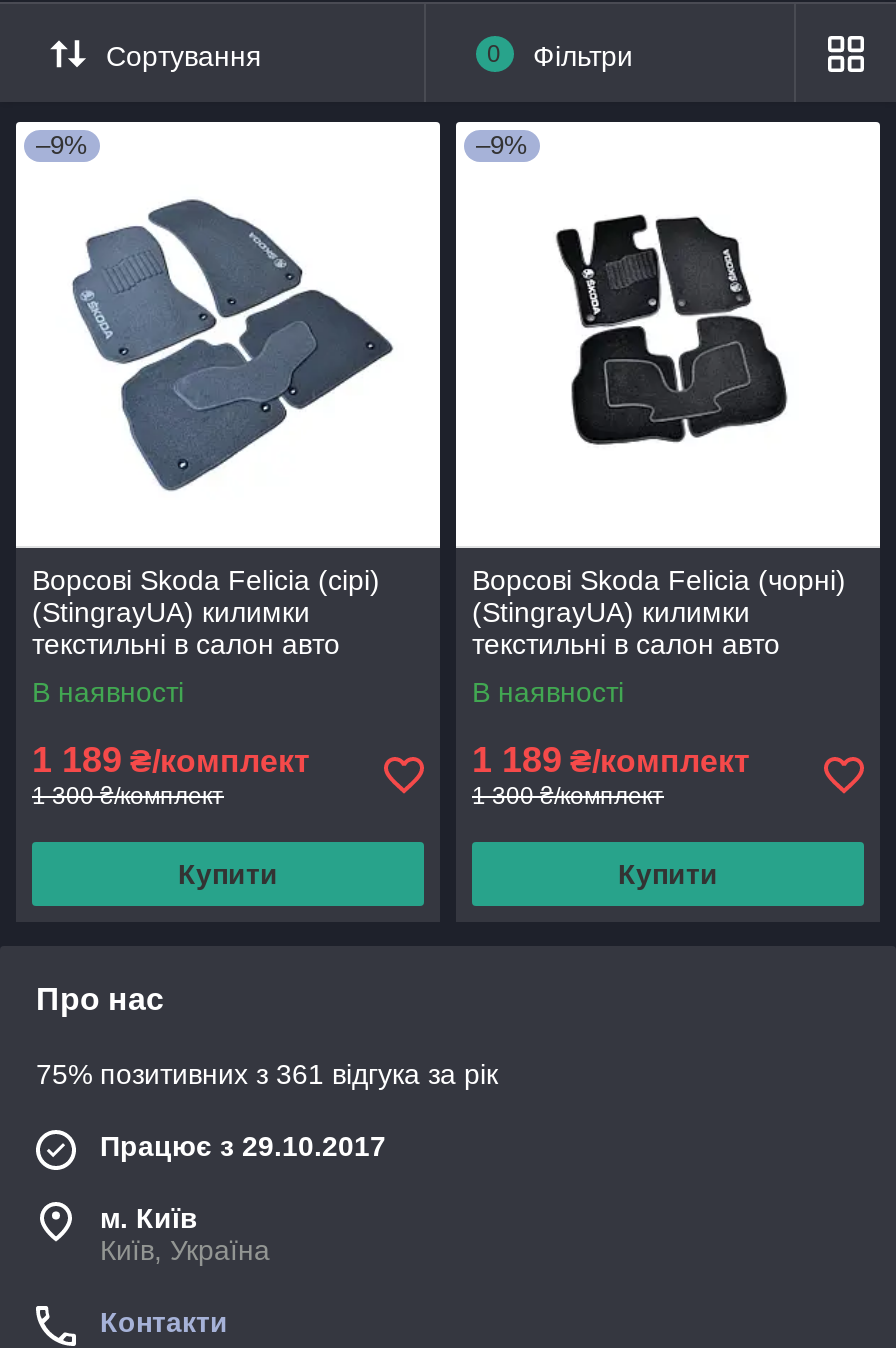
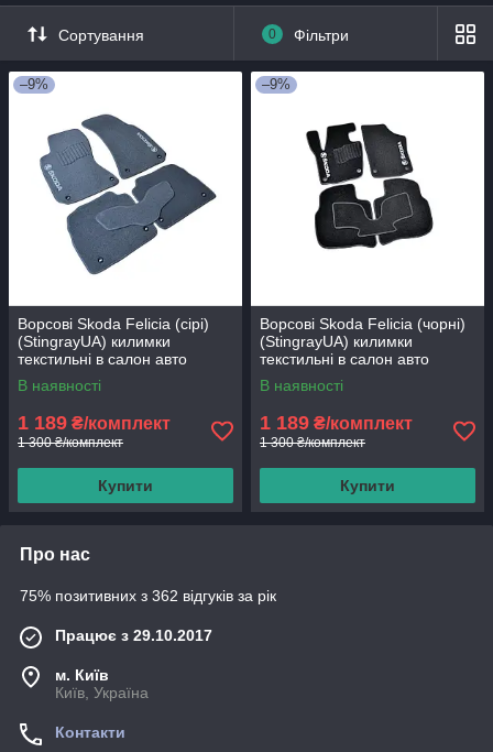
- 75% позитивних з 361 відгука за рік
+ 75% позитивних з 362 відгуків за рік
